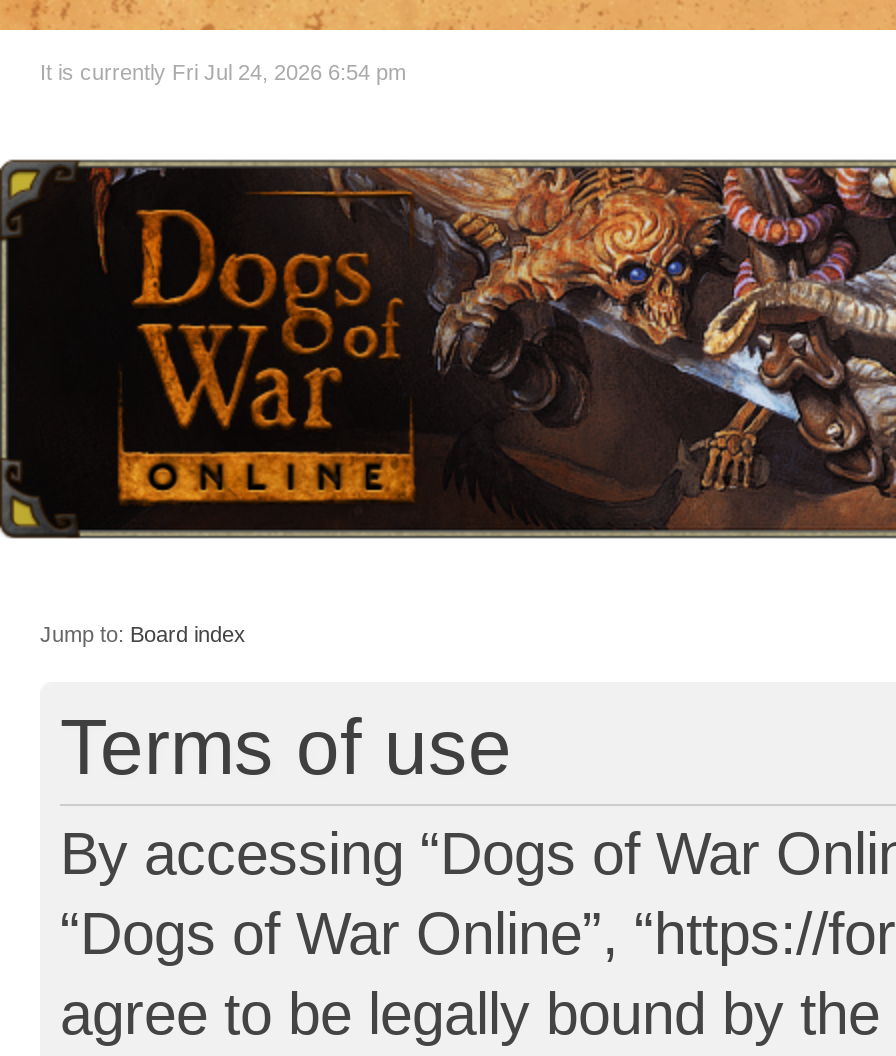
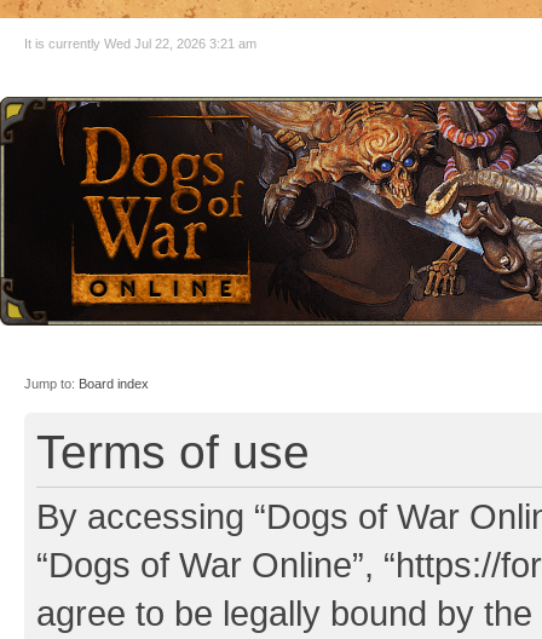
- It is currently Fri Jul 24, 2026 6:54 pm
+ It is currently Wed Jul 22, 2026 3:21 am
